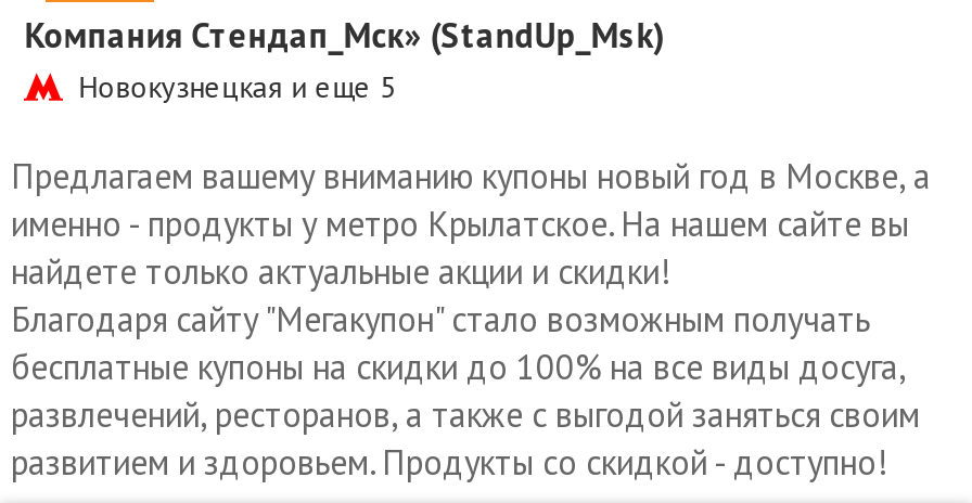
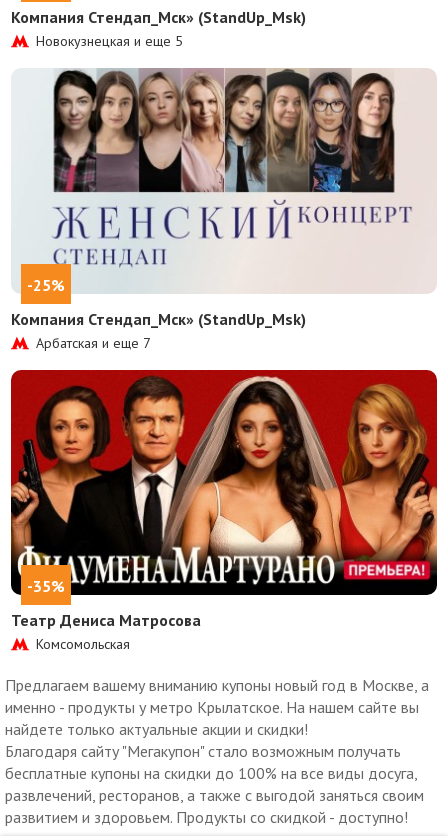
+ [image]
+ -35%
+ Театр Дениса Матросова
+ Комсомольская

+ [image]
+ -25%
+ Компания Стендап_Мск» (StandUp_Msk)
+ Арбатская и еще 7
